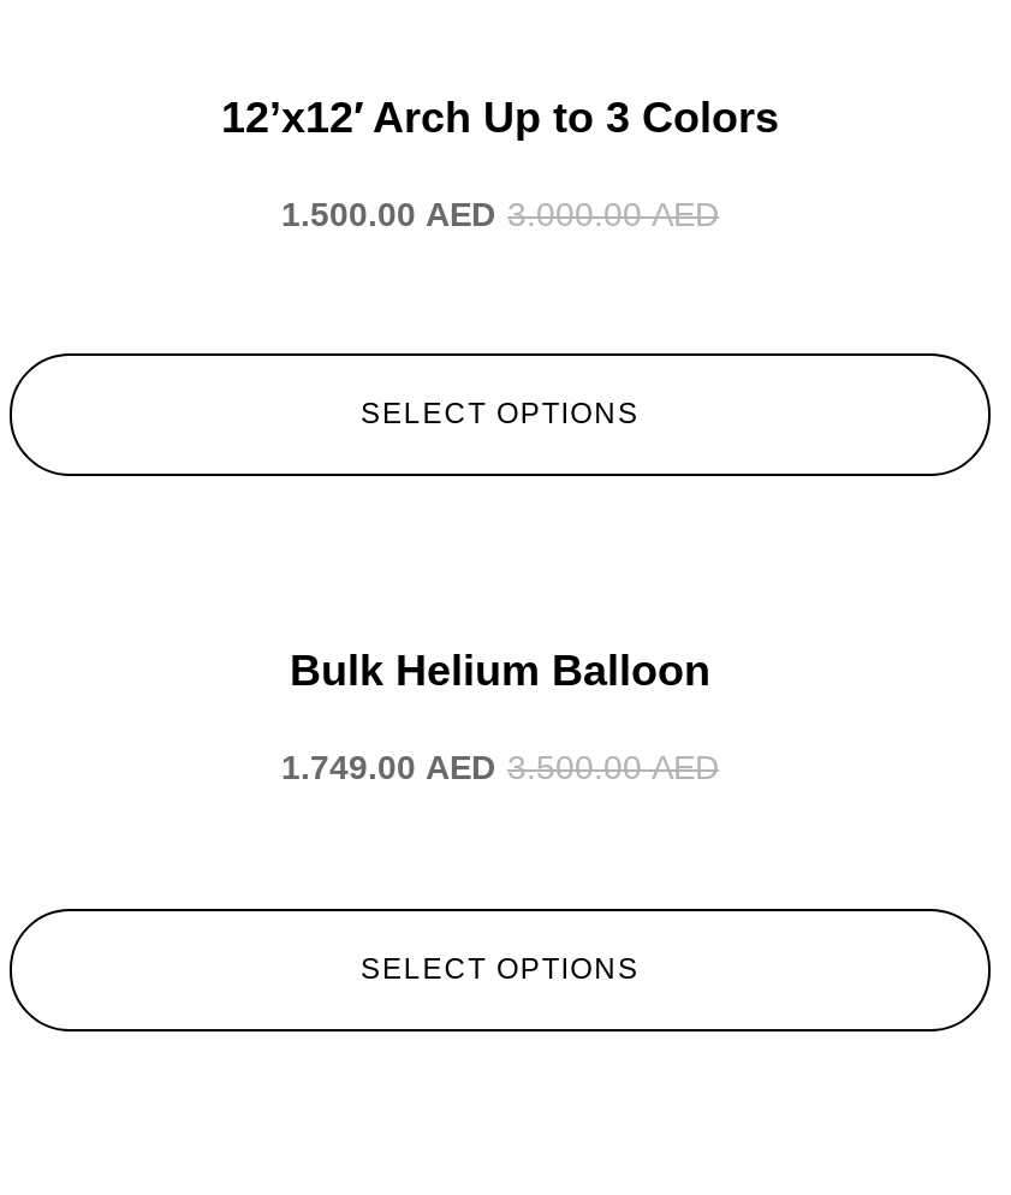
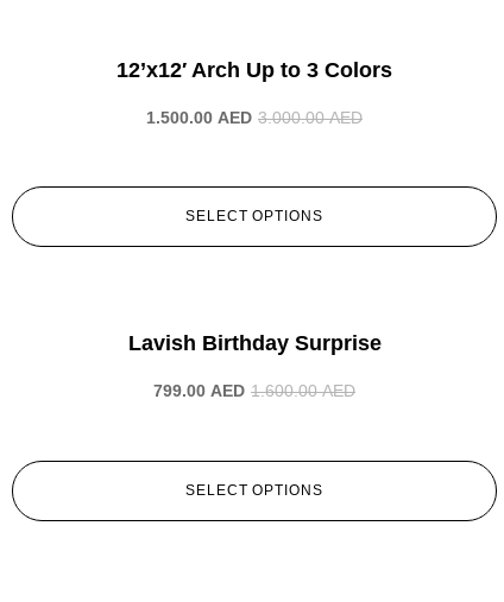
- Bulk Helium Balloon
+ Lavish Birthday Surprise

- 3.500.00AED
- 1.749.00 AED
+ 1.600.00AED
+ 799.00 AED
